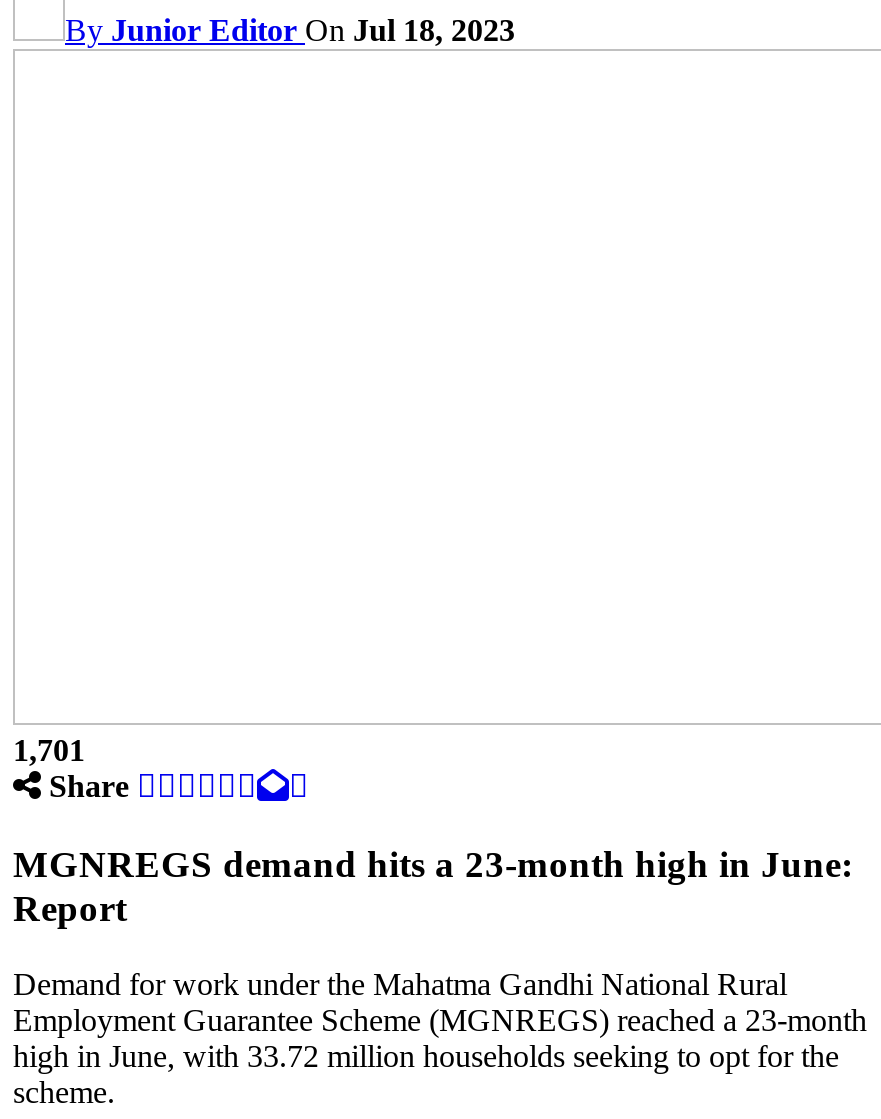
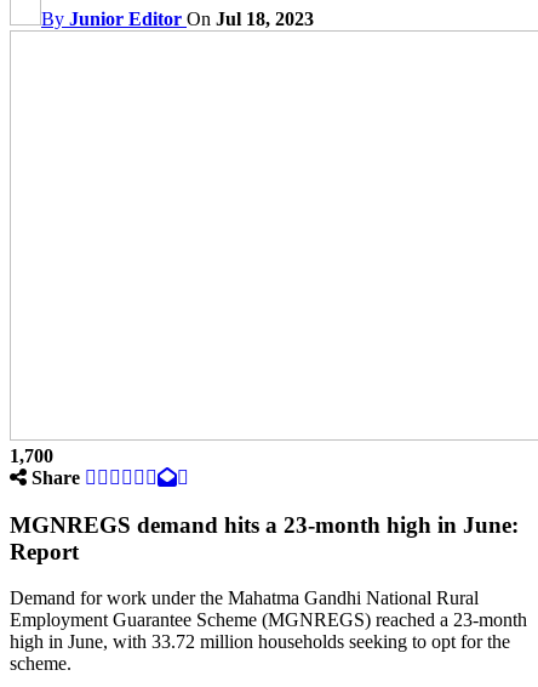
- 1,701
+ 1,700
